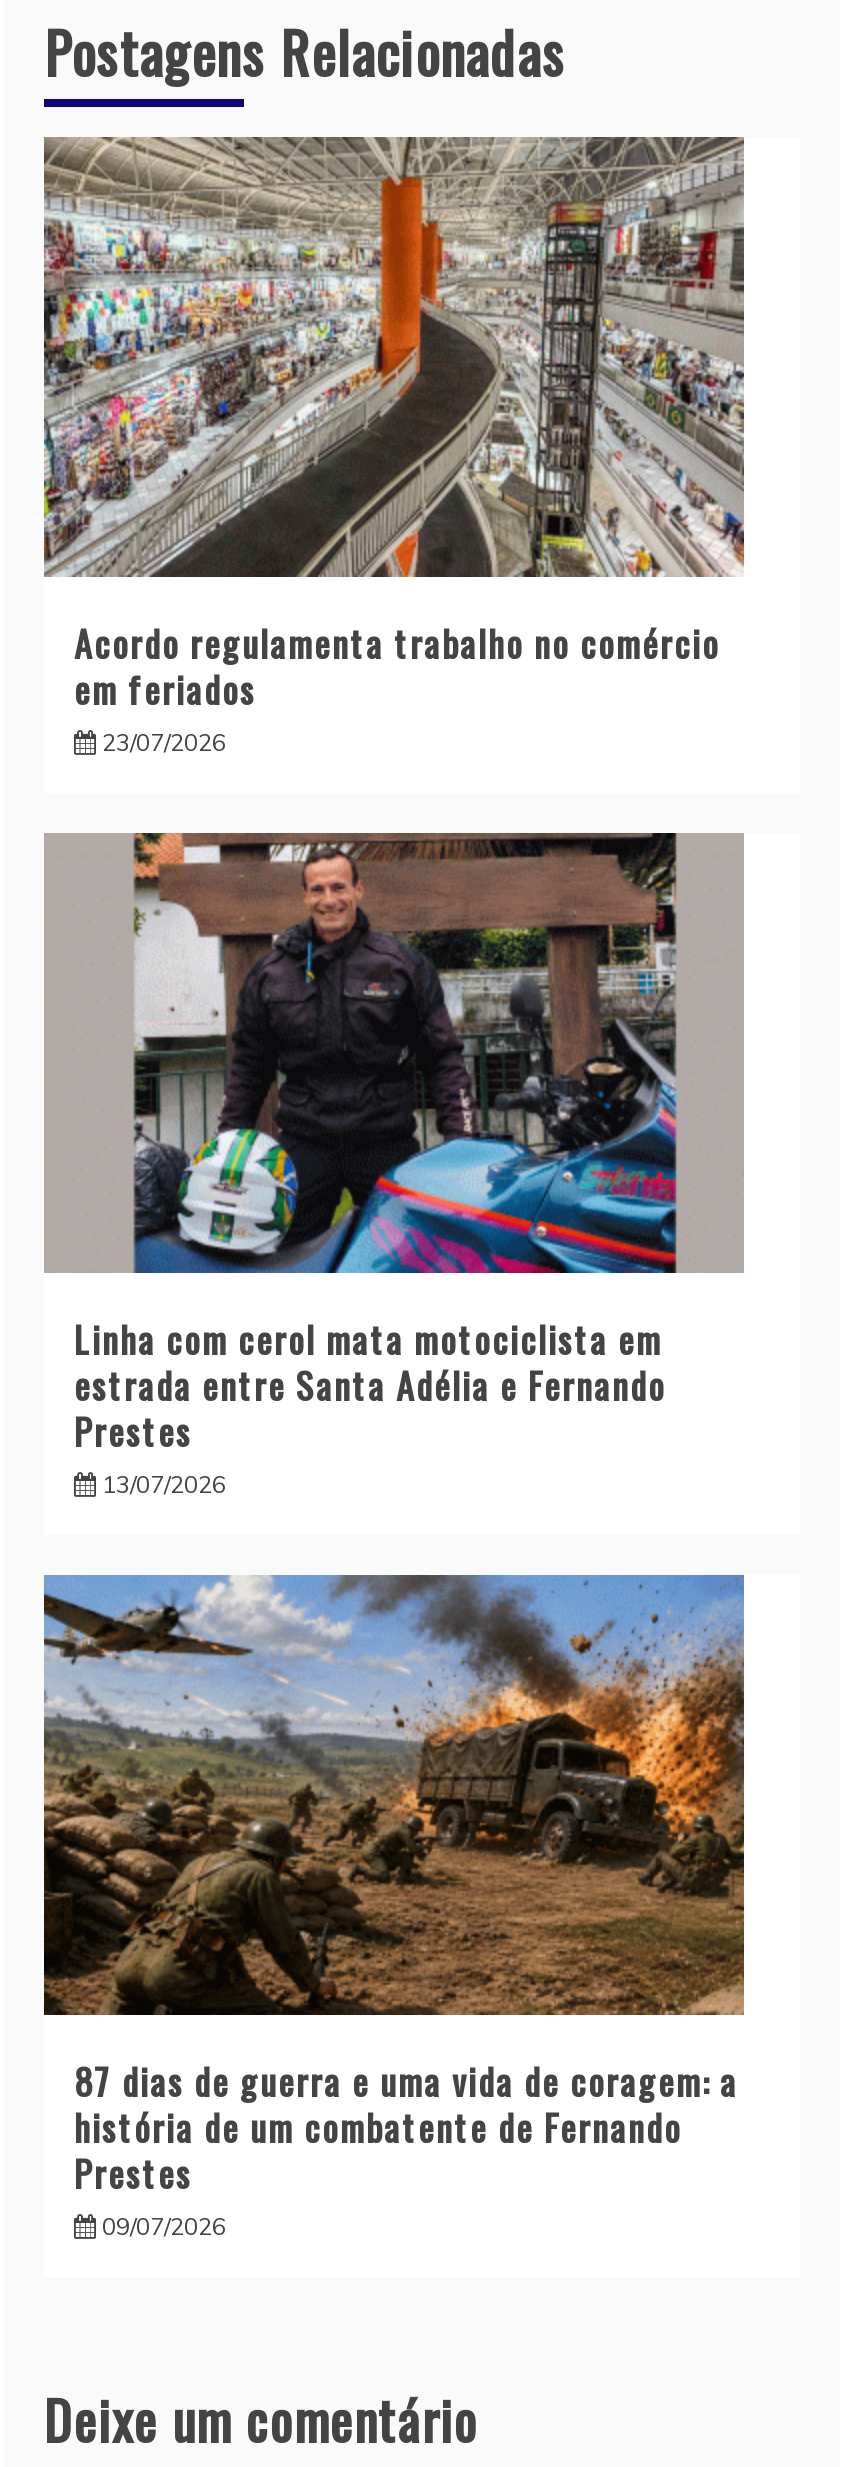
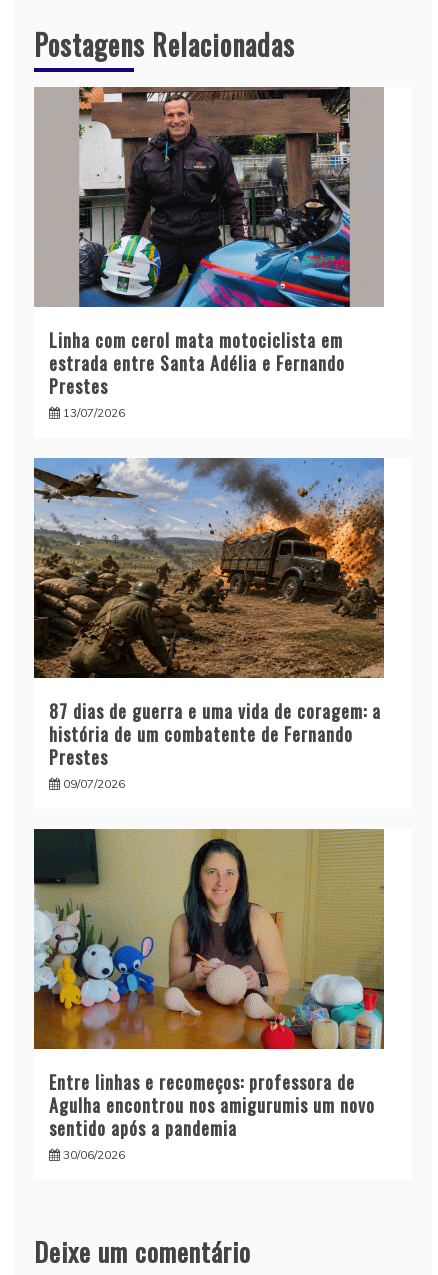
- [image]
- Acordo regulamenta trabalho no comércio
- em feriados
- 23/07/2026

moved up: [image] | Linha com cerol mata motociclista em | estrada entre Santa Adélia e Fernando | ... | Prestes | 09/07/2026

+ [image]
+ Entre linhas e recomeços: professora de
+ Agulha encontrou nos amigurumis um novo
+ sentido após a pandemia
+ 30/06/2026
